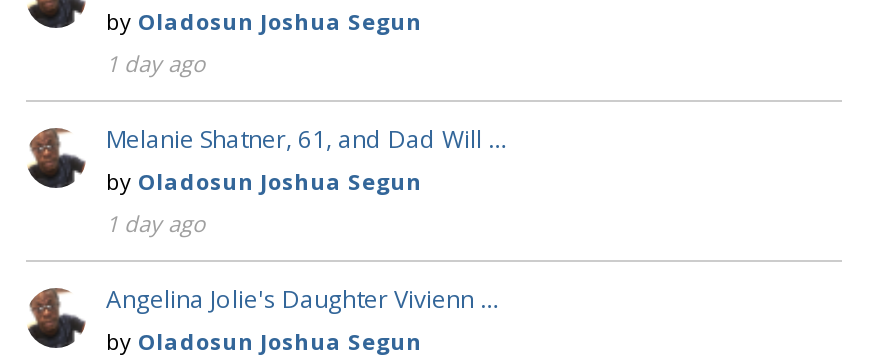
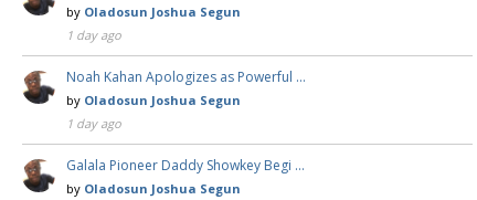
- Melanie Shatner, 61, and Dad Will …
+ Noah Kahan Apologizes as Powerful …

- Angelina Jolie's Daughter Vivienn …
+ Galala Pioneer Daddy Showkey Begi …
